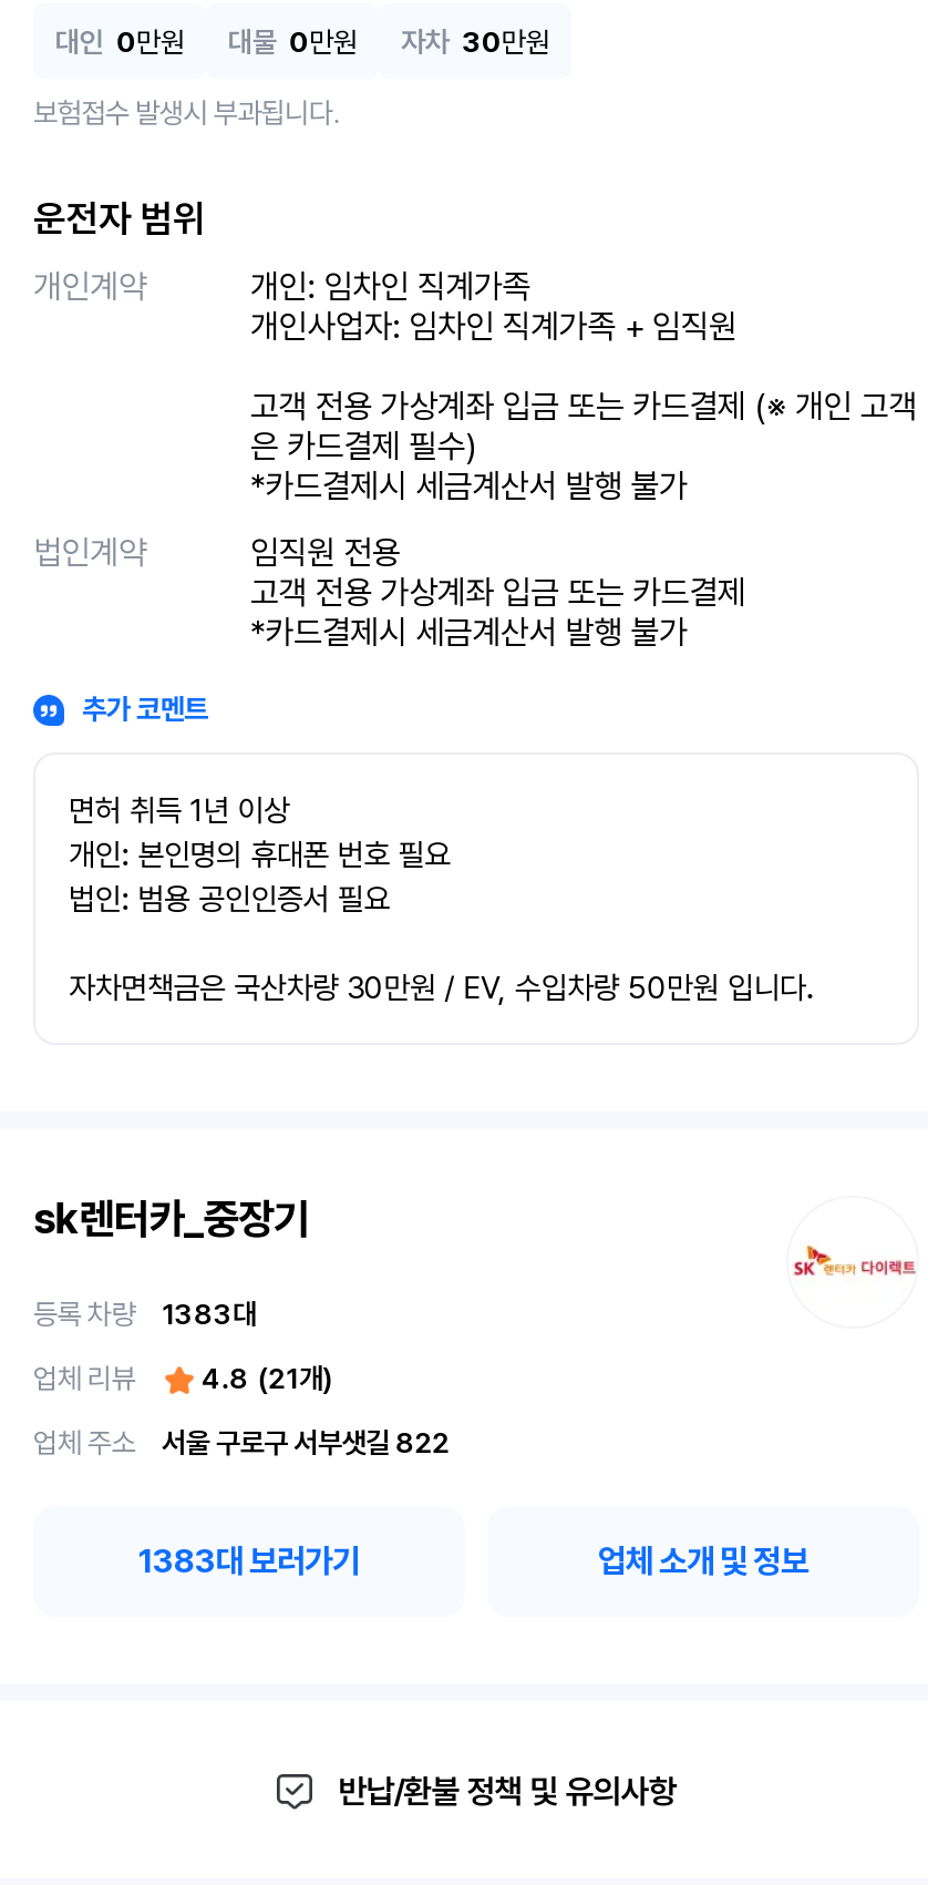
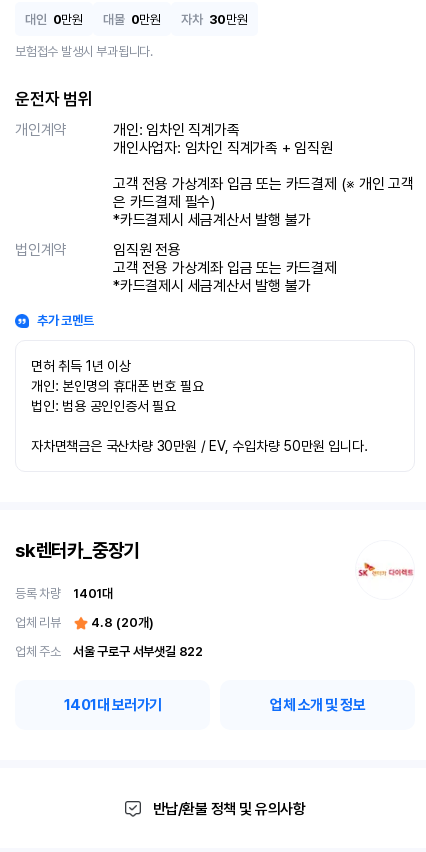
- 등록 차량 1383대
+ 등록 차량 1401대

- 업체 리뷰 4.8 (21개)
+ 업체 리뷰 4.8 (20개)

- 1383대 보러가기
+ 1401대 보러가기
